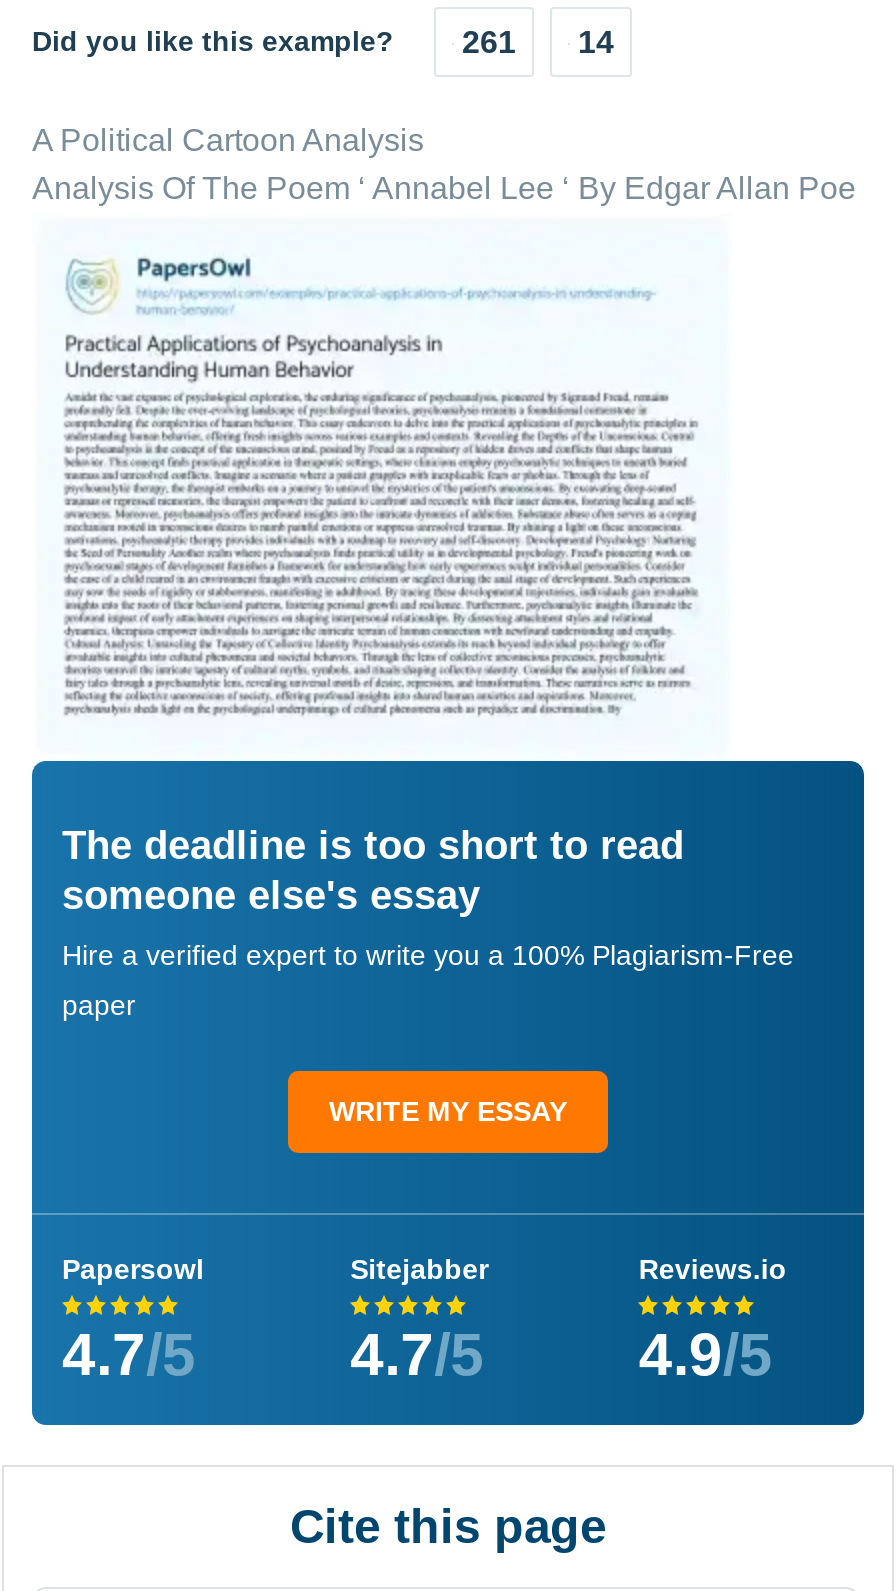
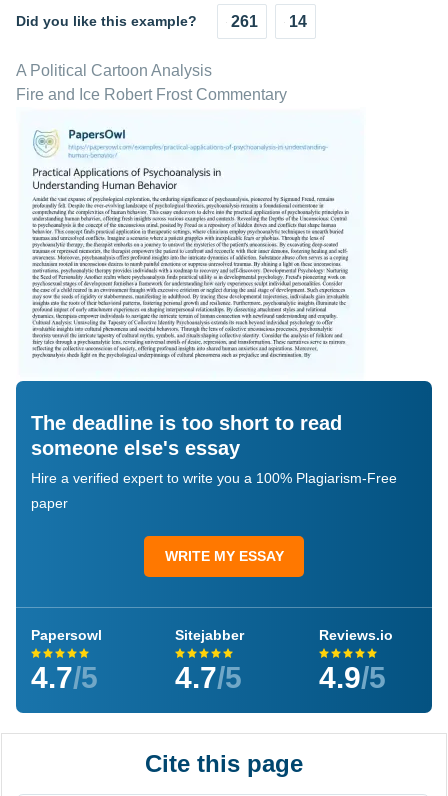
- Analysis Of The Poem ‘ Annabel Lee ‘ By Edgar Allan Poe
+ Fire and Ice Robert Frost Commentary
